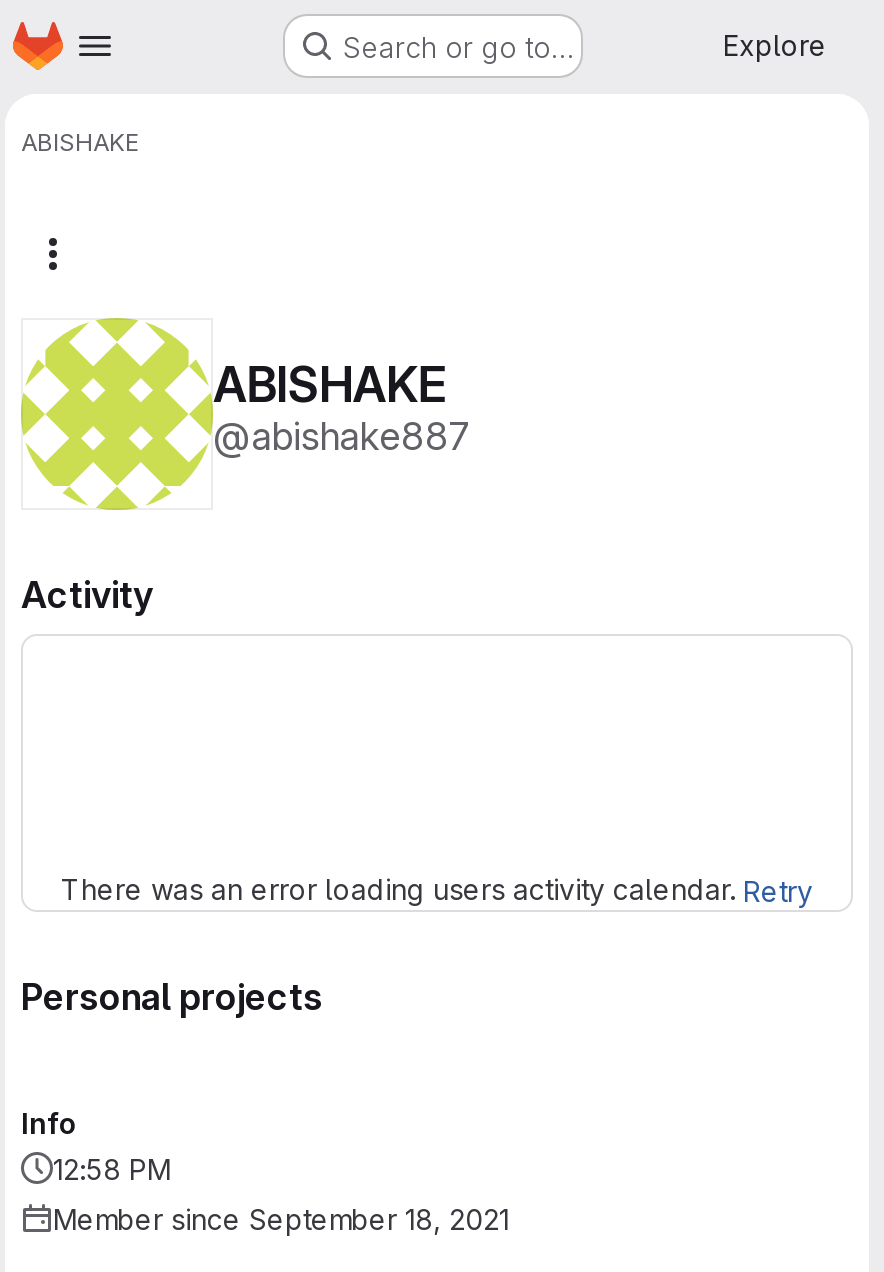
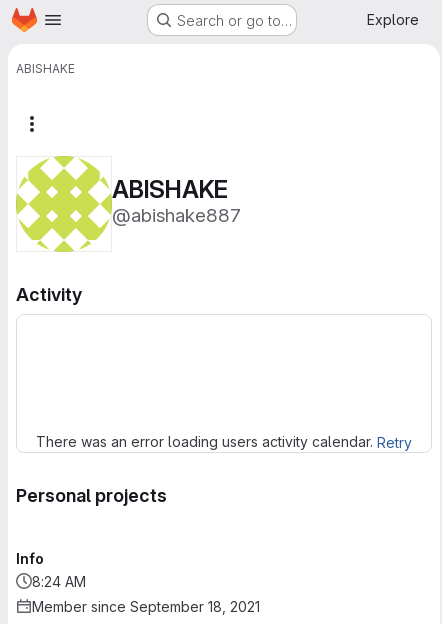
- 12:58 PM
+ 8:24 AM
